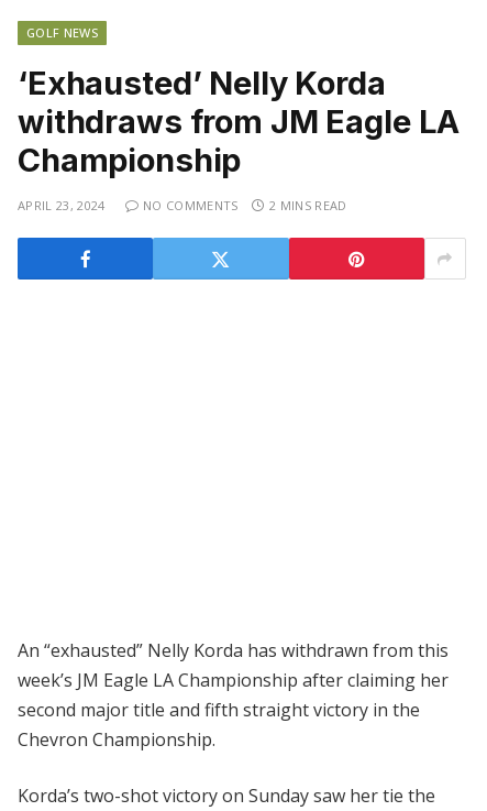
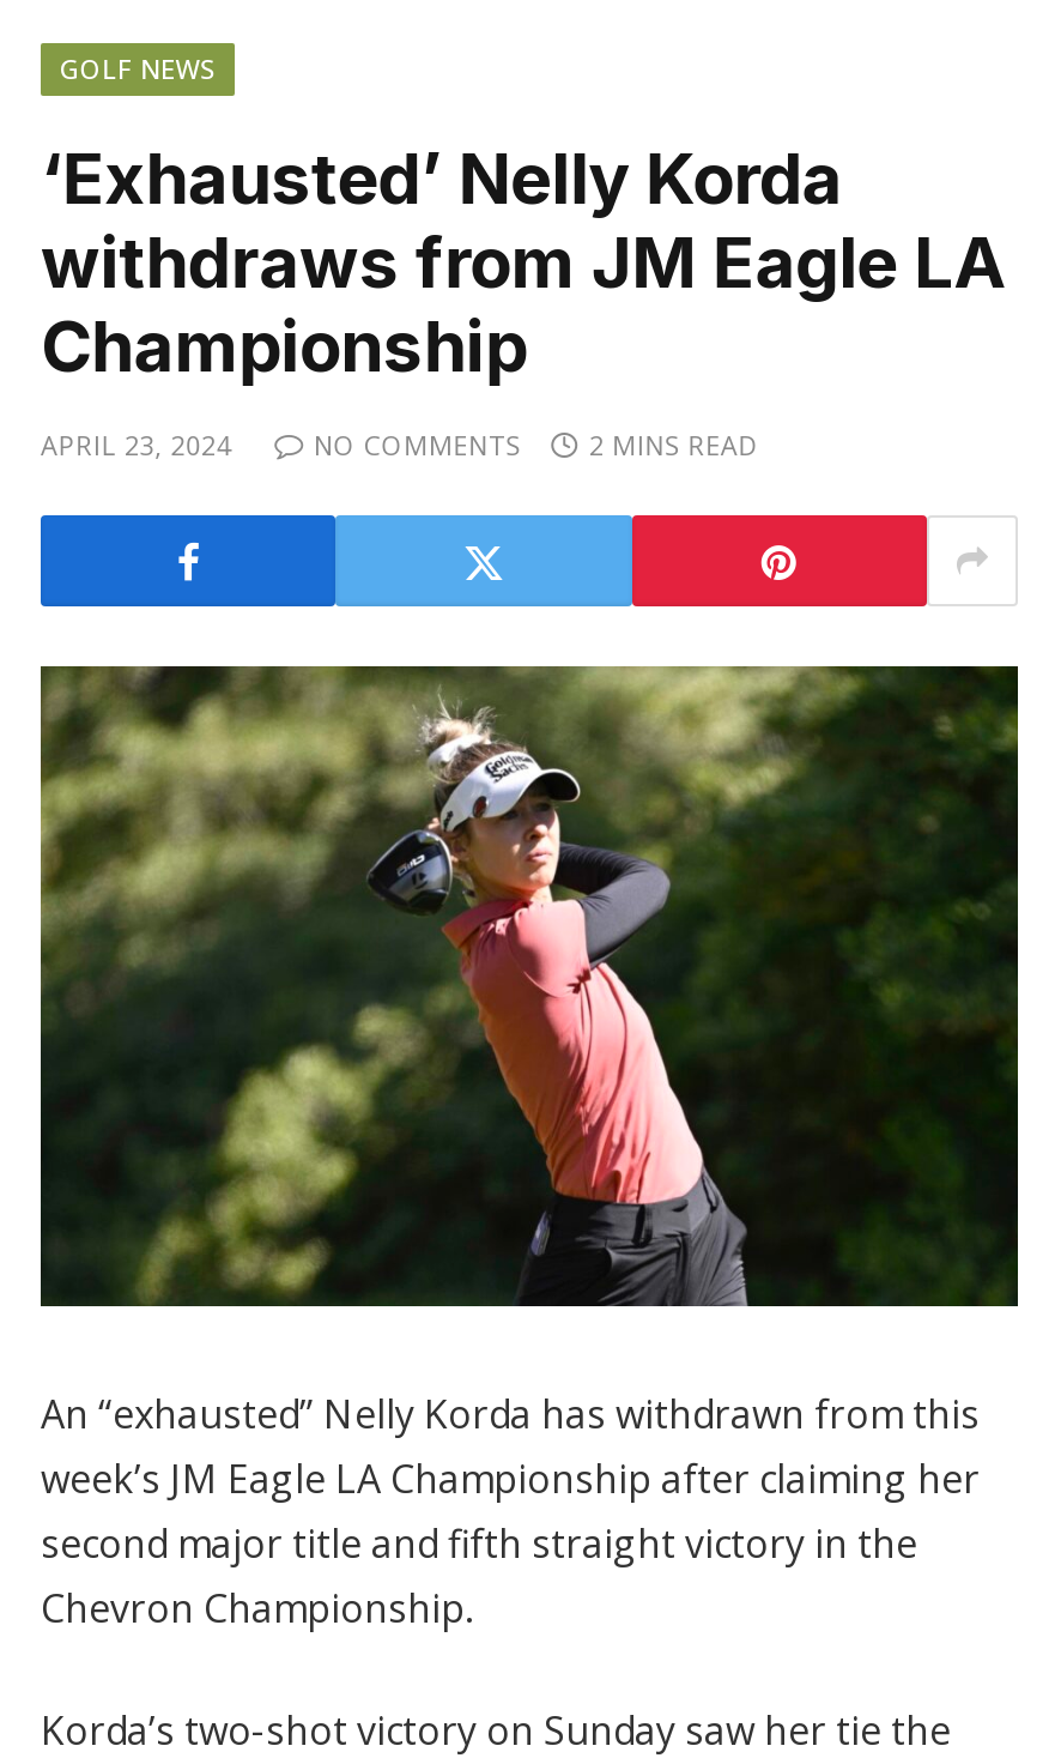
+ [image]
